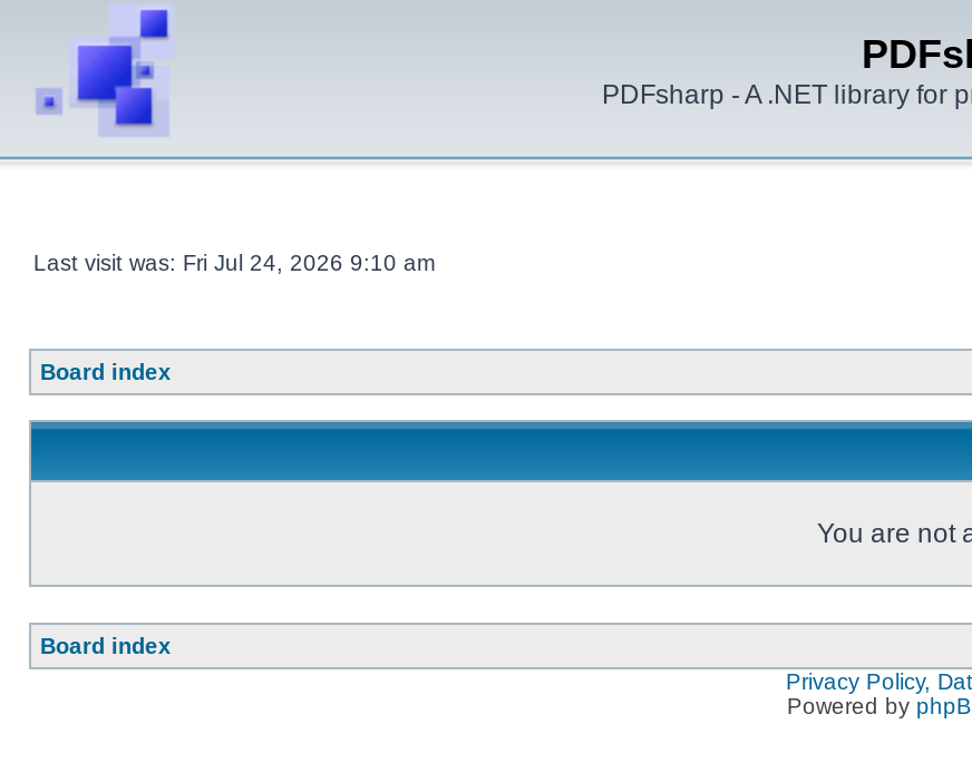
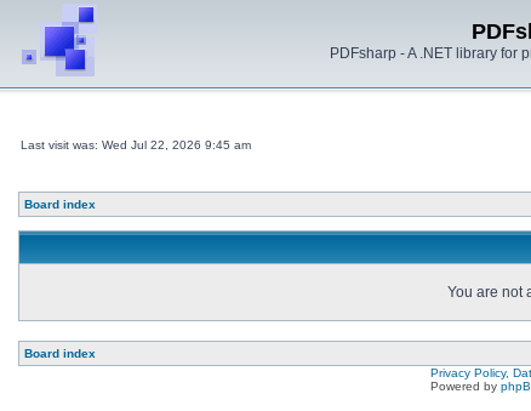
- Last visit was: Fri Jul 24, 2026 9:10 am
+ Last visit was: Wed Jul 22, 2026 9:45 am
